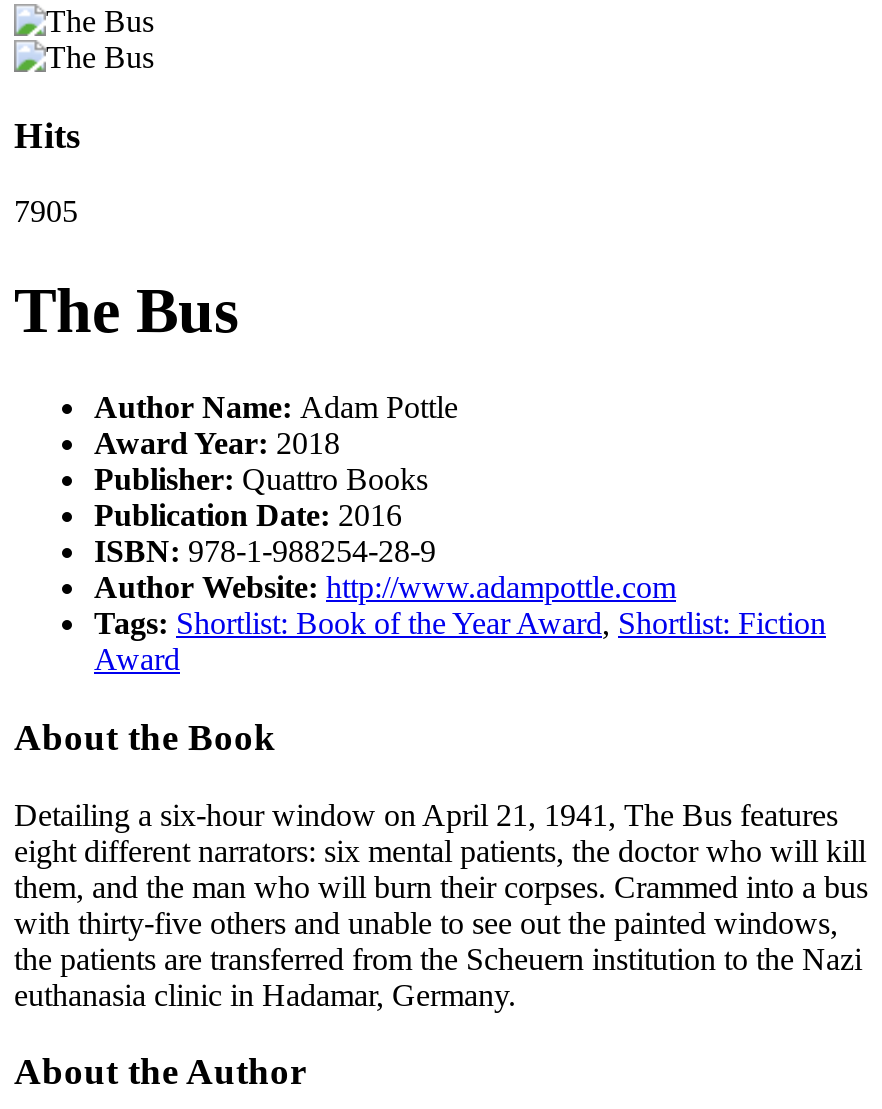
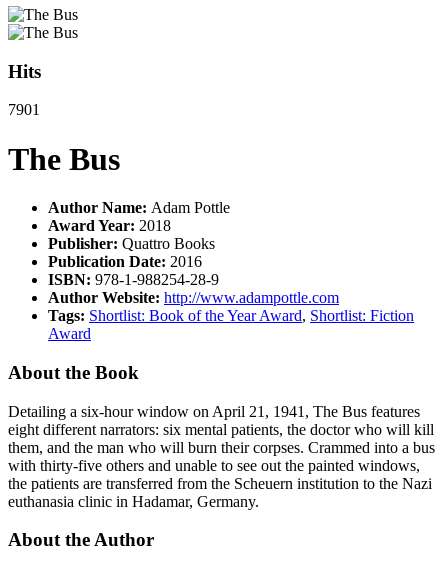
- 7905
+ 7901
